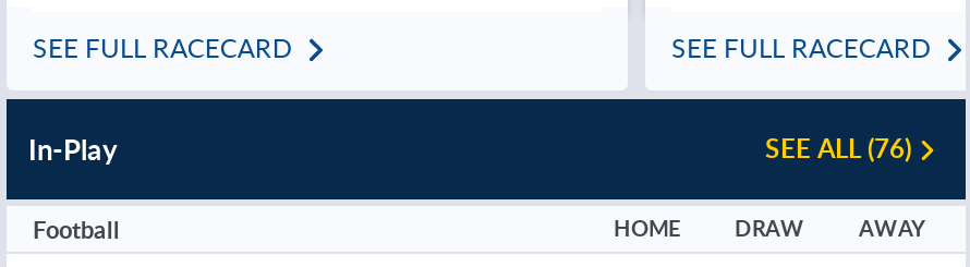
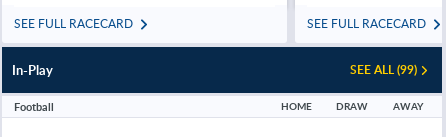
- SEE ALL (76)
+ SEE ALL (99)
